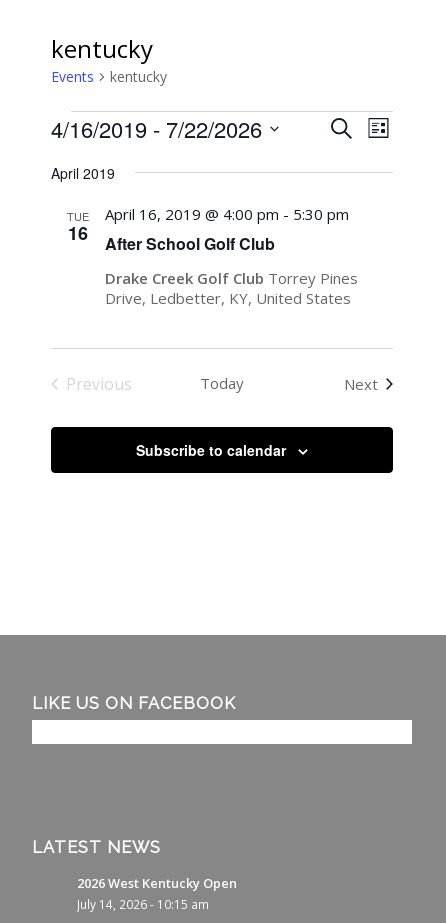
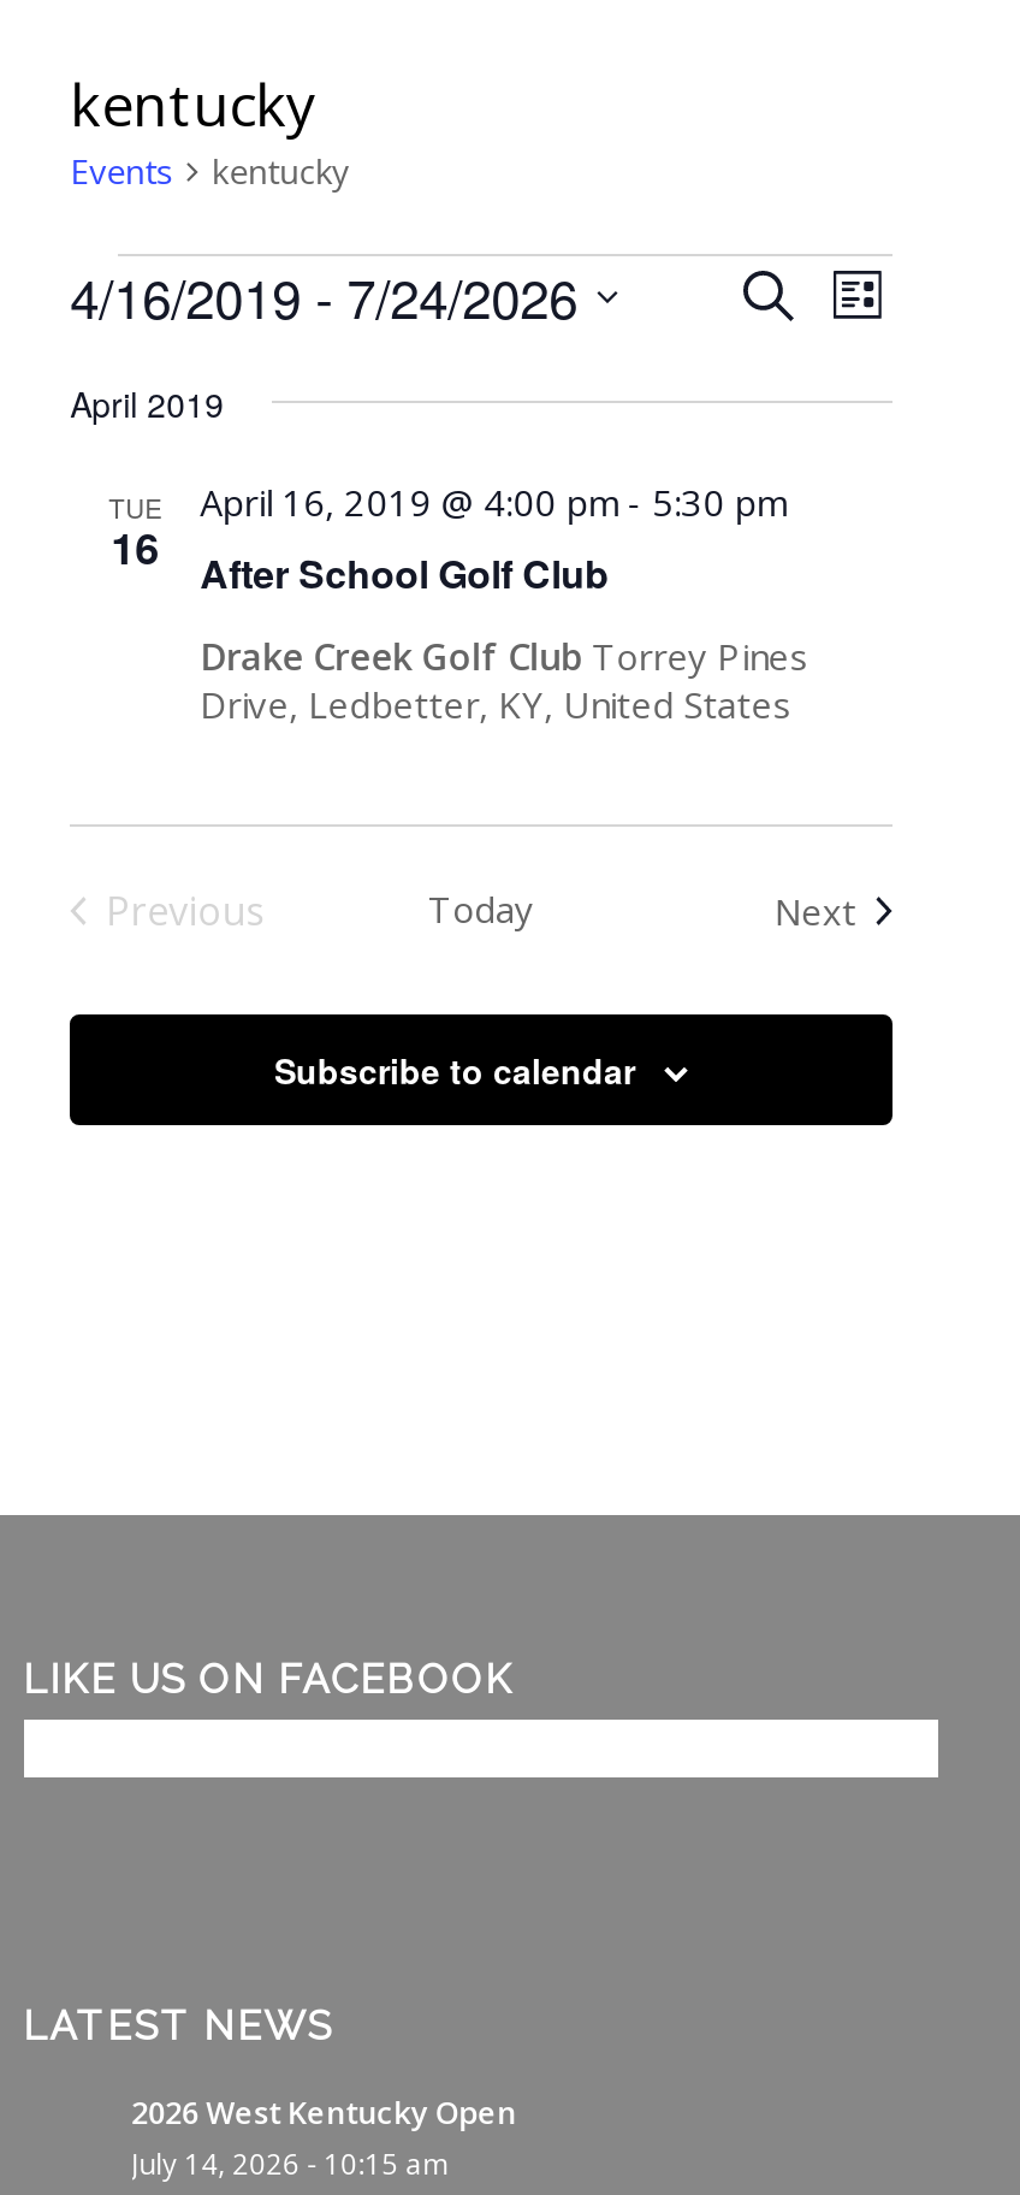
- 4/16/2019 - 7/22/2026
+ 4/16/2019 - 7/24/2026
